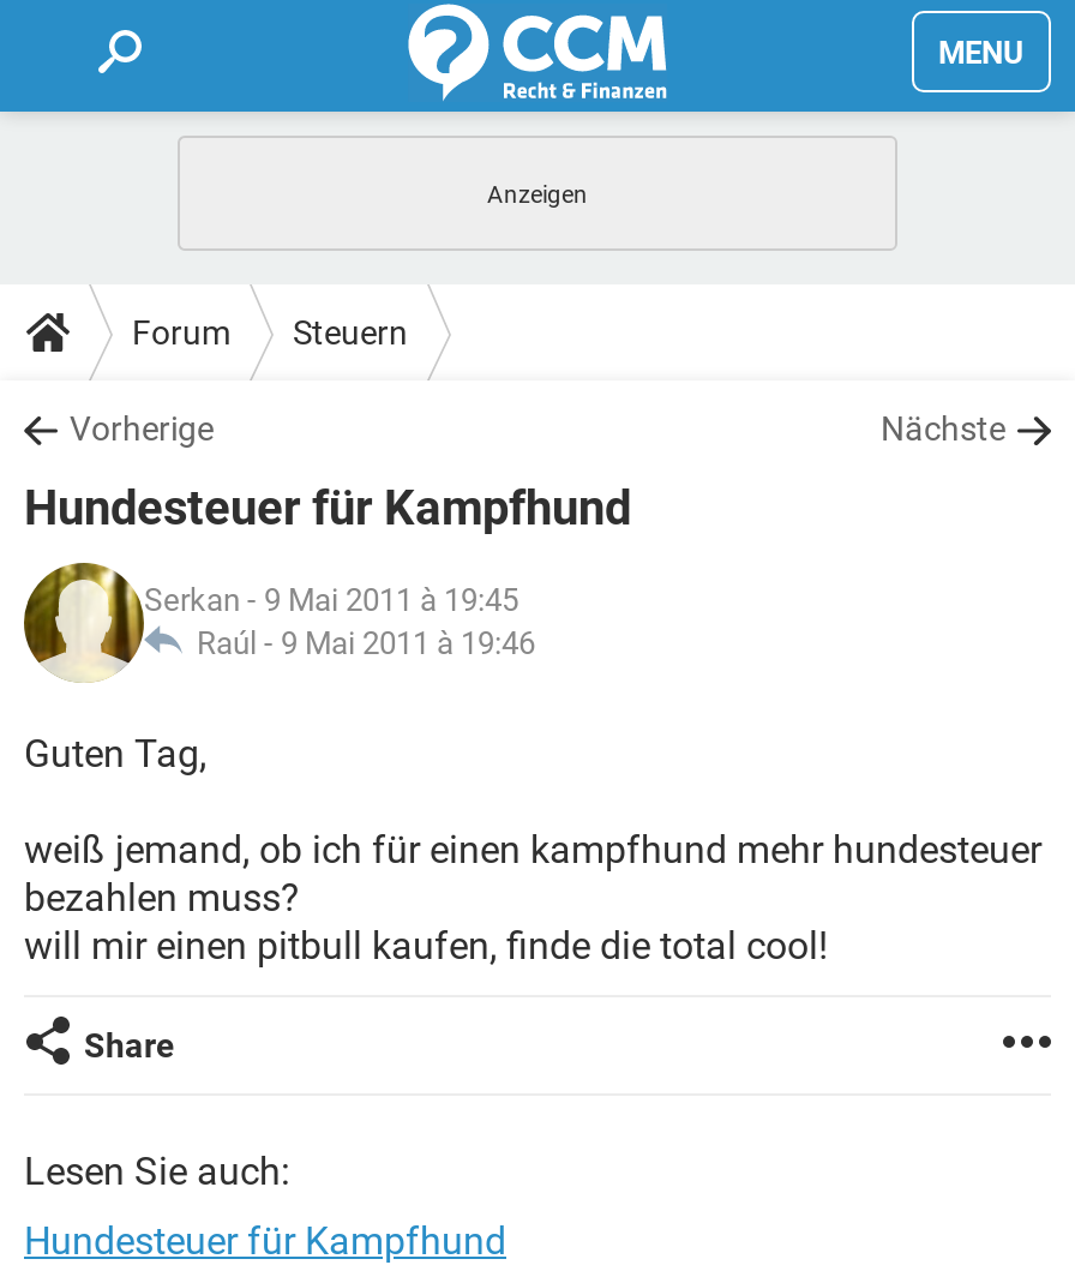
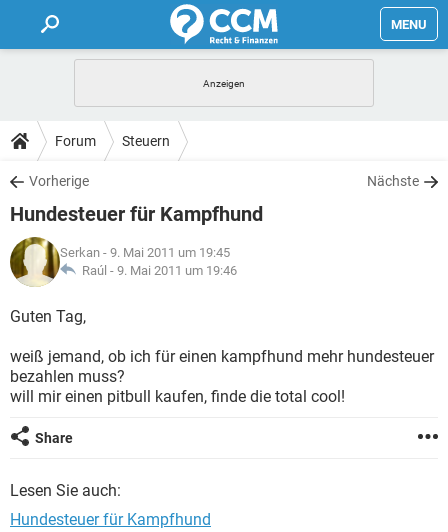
- Serkan - 9 Mai 2011 à 19:45
+ Serkan - 9. Mai 2011 um 19:45

- Raúl - 9 Mai 2011 à 19:46
+ Raúl - 9. Mai 2011 um 19:46
